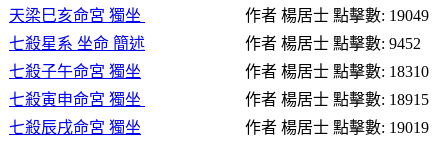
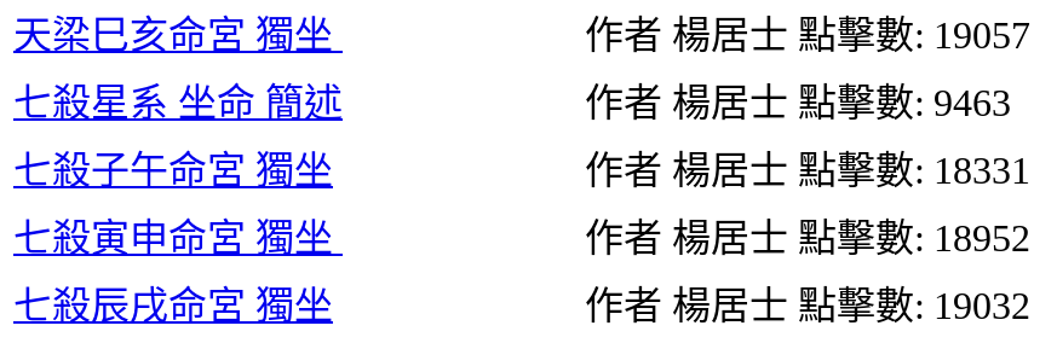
- 作者 楊居士 點擊數: 19049
+ 作者 楊居士 點擊數: 19057

- 作者 楊居士 點擊數: 9452
+ 作者 楊居士 點擊數: 9463

- 作者 楊居士 點擊數: 18310
+ 作者 楊居士 點擊數: 18331

- 作者 楊居士 點擊數: 18915
+ 作者 楊居士 點擊數: 18952

- 作者 楊居士 點擊數: 19019
+ 作者 楊居士 點擊數: 19032
